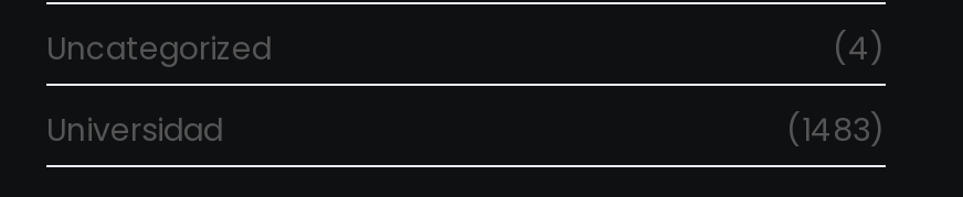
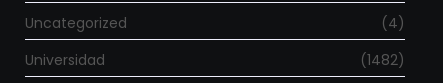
- (1483)
+ (1482)
